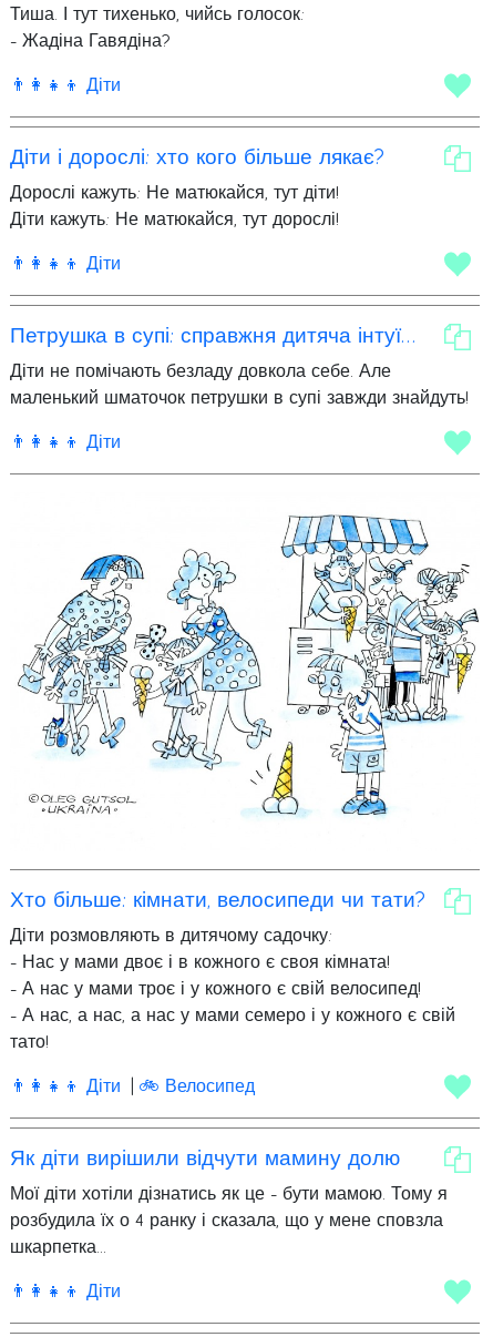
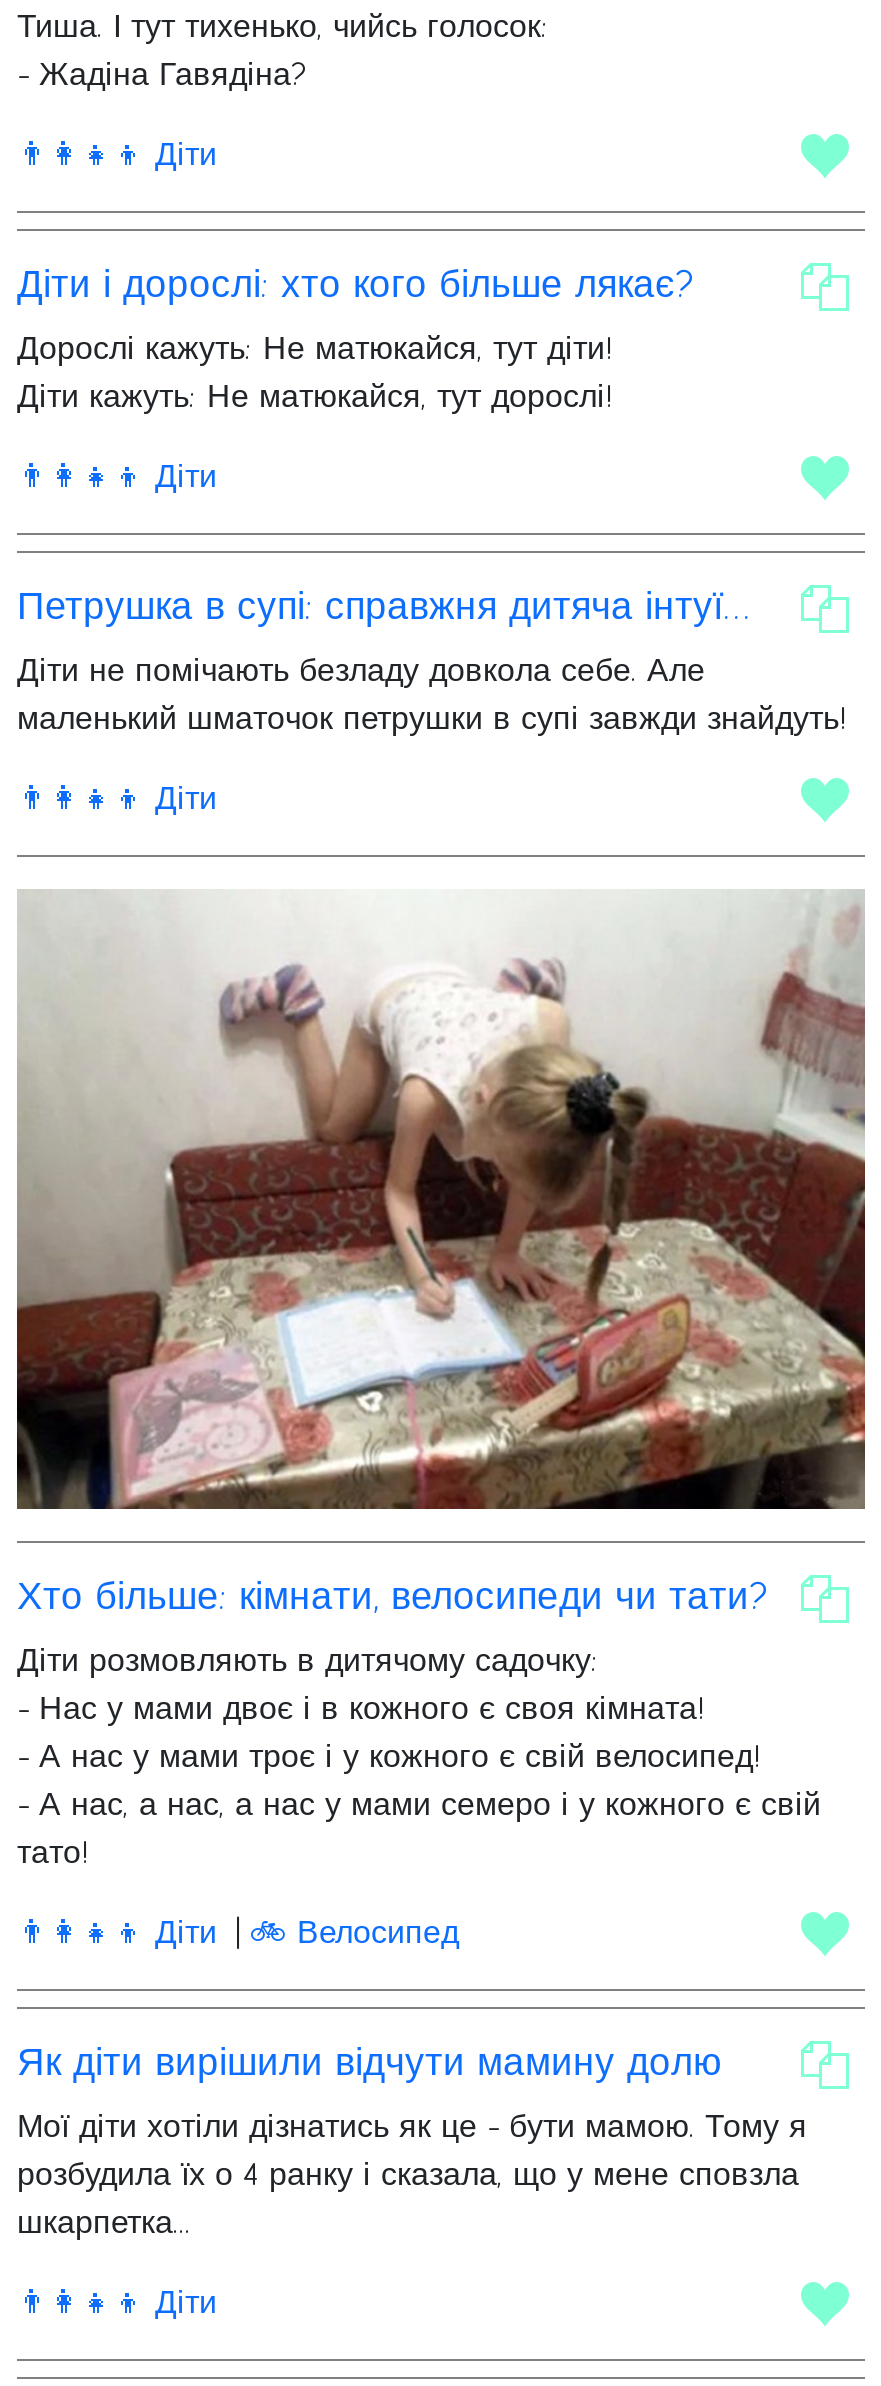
- [image]
+ [image]
